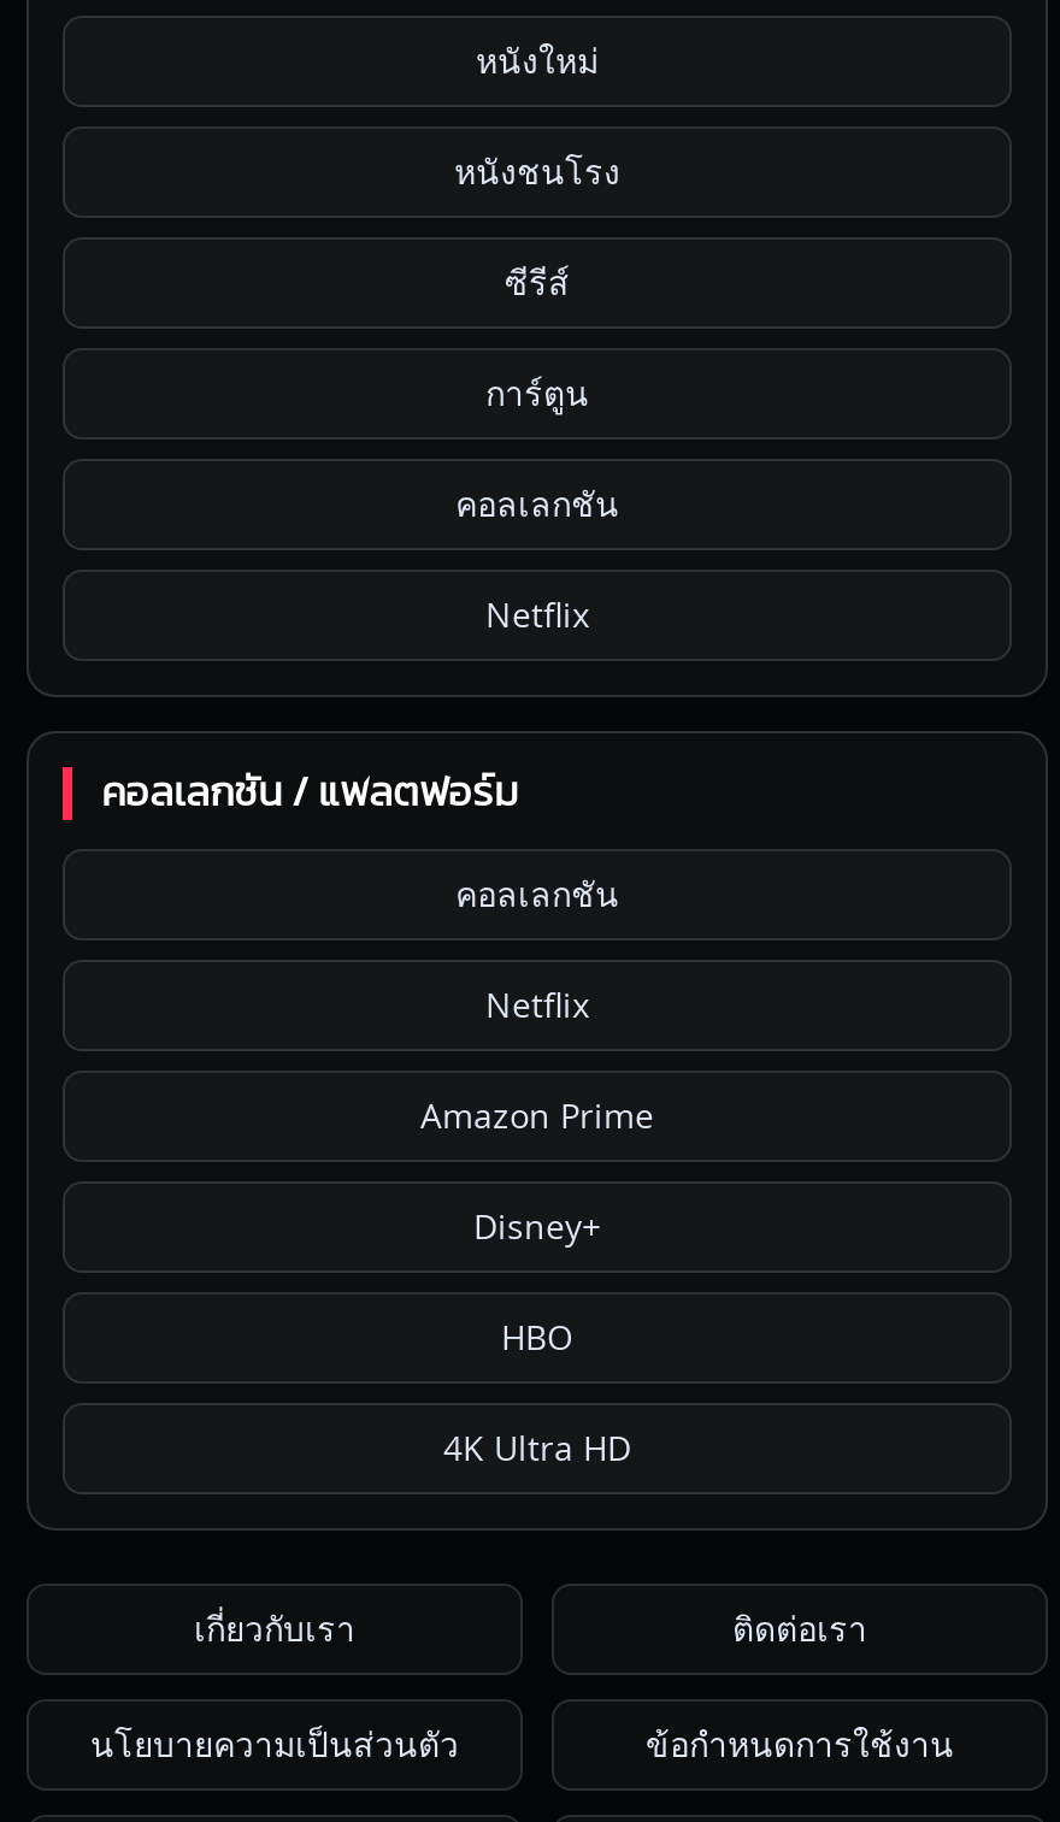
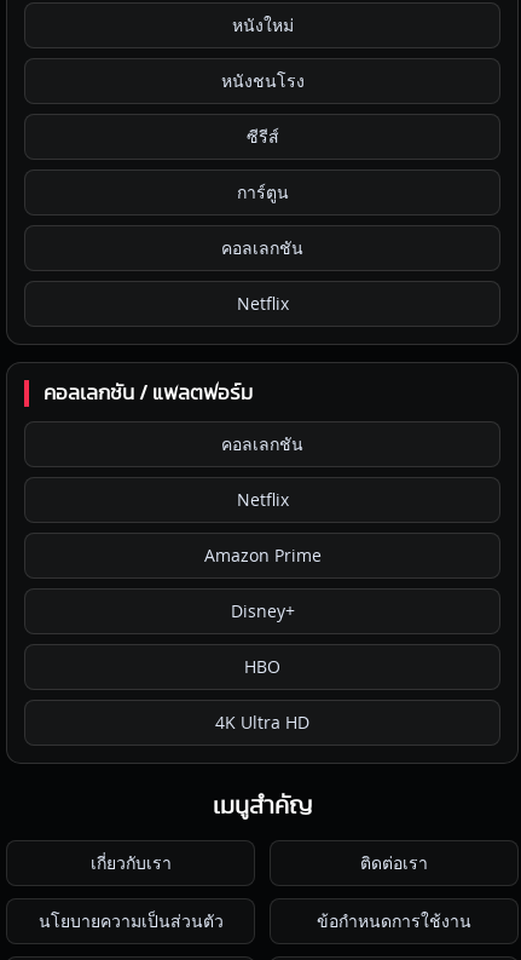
+ เมนูสำคัญ
